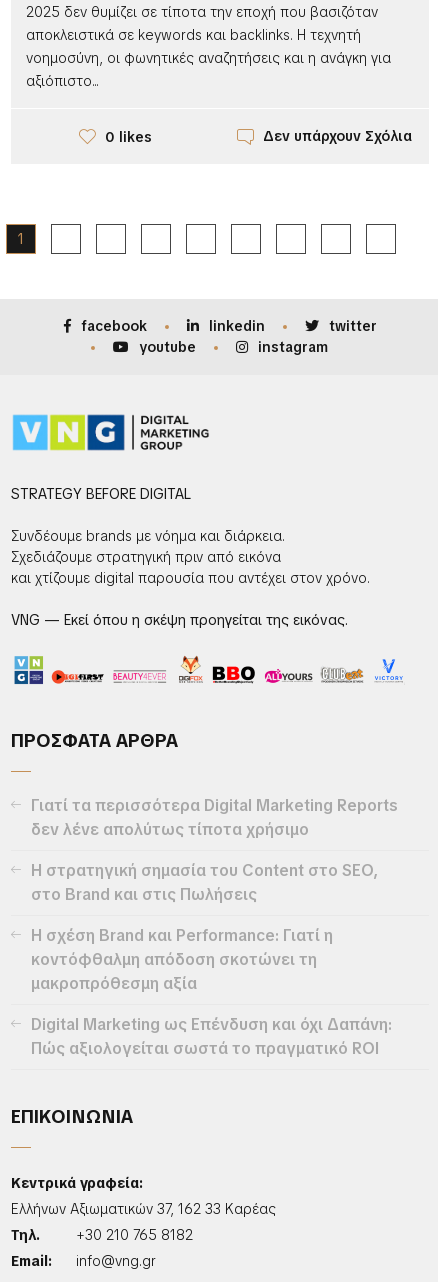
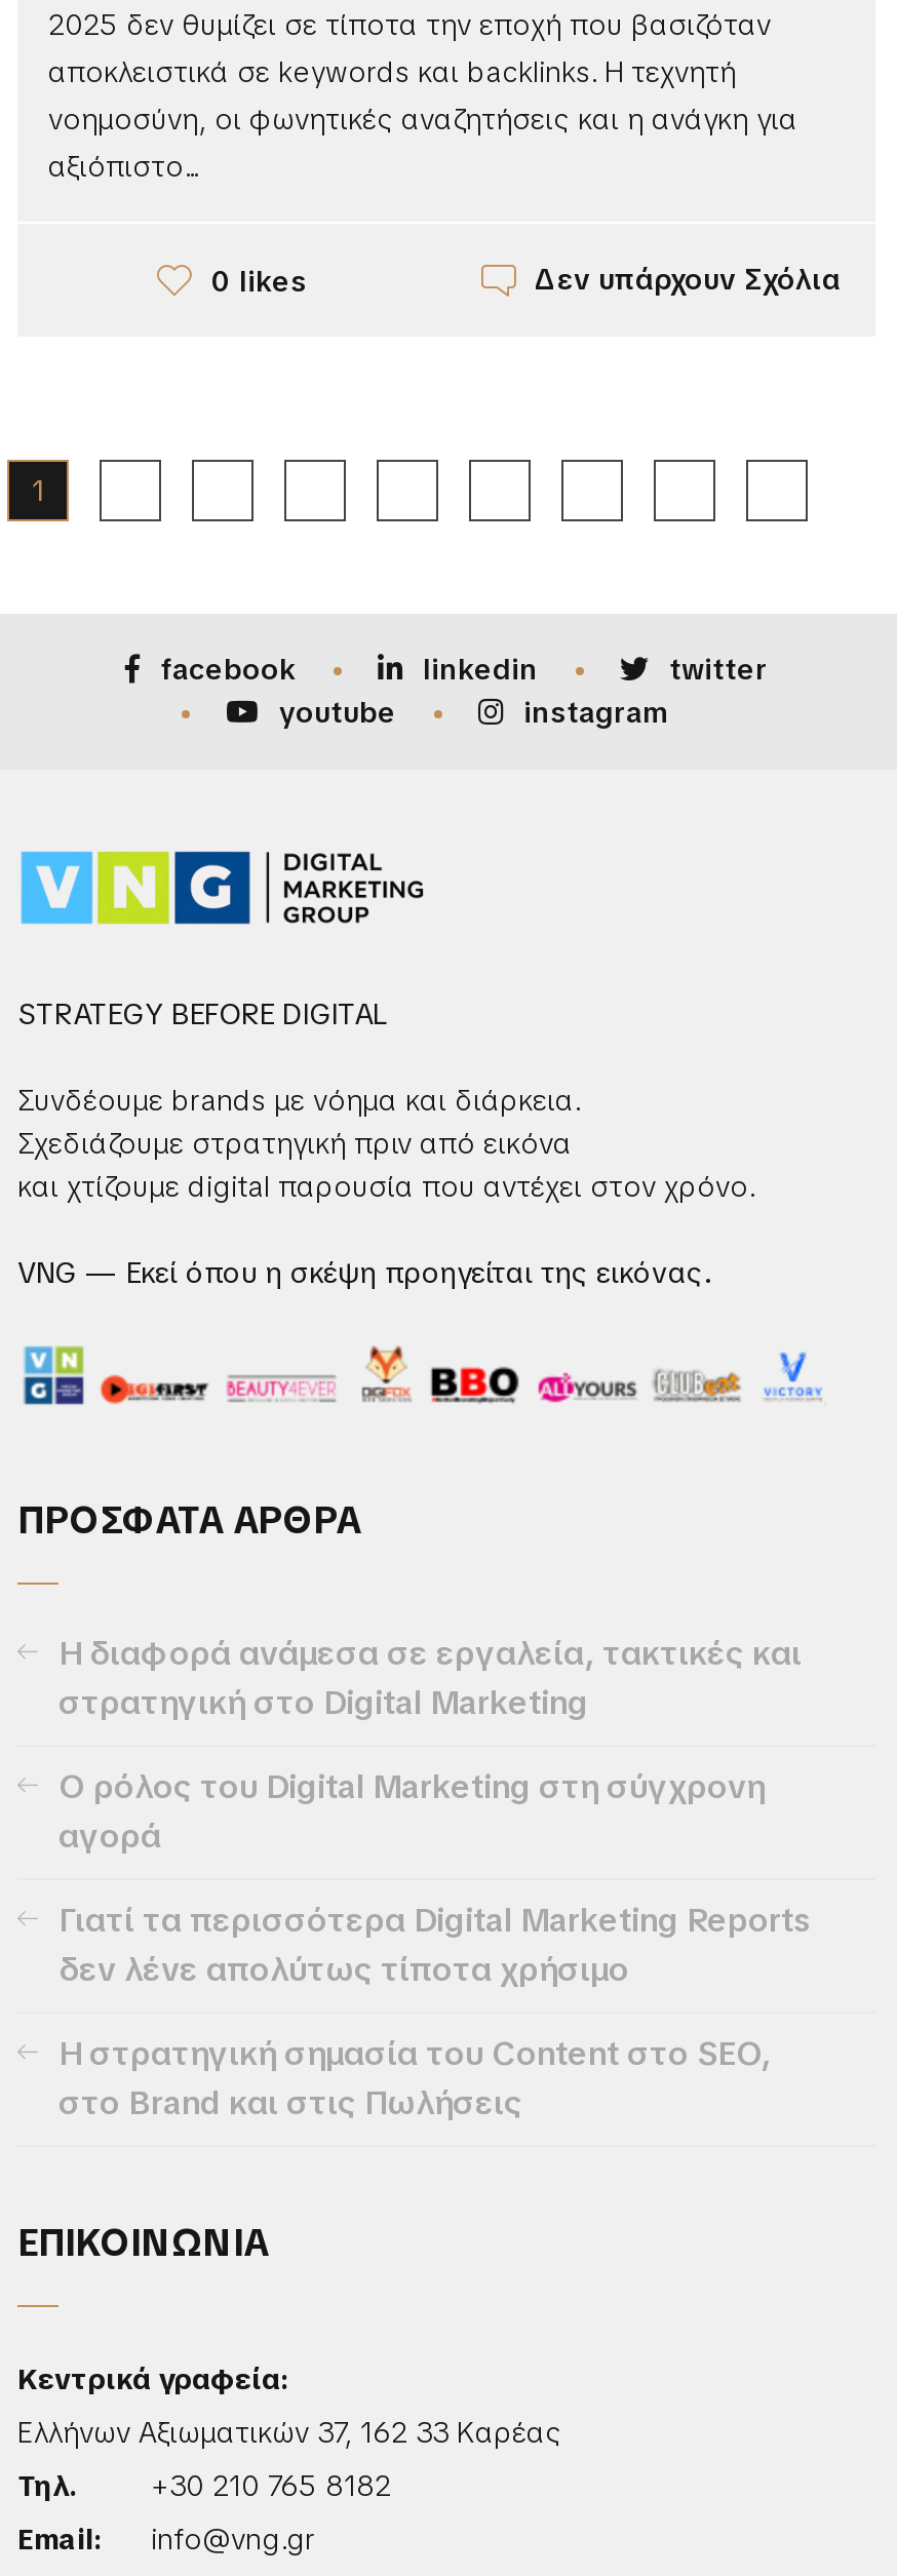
+ Η διαφορά ανάμεσα σε εργαλεία, τακτικές και
+ στρατηγική στο Digital Marketing
+ Ο ρόλος του Digital Marketing στη σύγχρονη
+ αγορά

moved down: Γιατί τα περισσότερα Digital Marketing Reports | δεν λένε απολύτως τίποτα χρήσιμο | Η στρατηγική σημασία του Content στο SEO, | στο Brand και στις Πωλήσεις

- Η σχέση Brand και Performance: Γιατί η
- κοντόφθαλμη απόδοση σκοτώνει τη
- μακροπρόθεσμη αξία
- Digital Marketing ως Επένδυση και όχι Δαπάνη:
- Πώς αξιολογείται σωστά το πραγματικό ROI
